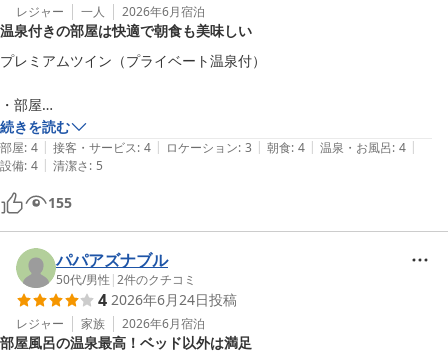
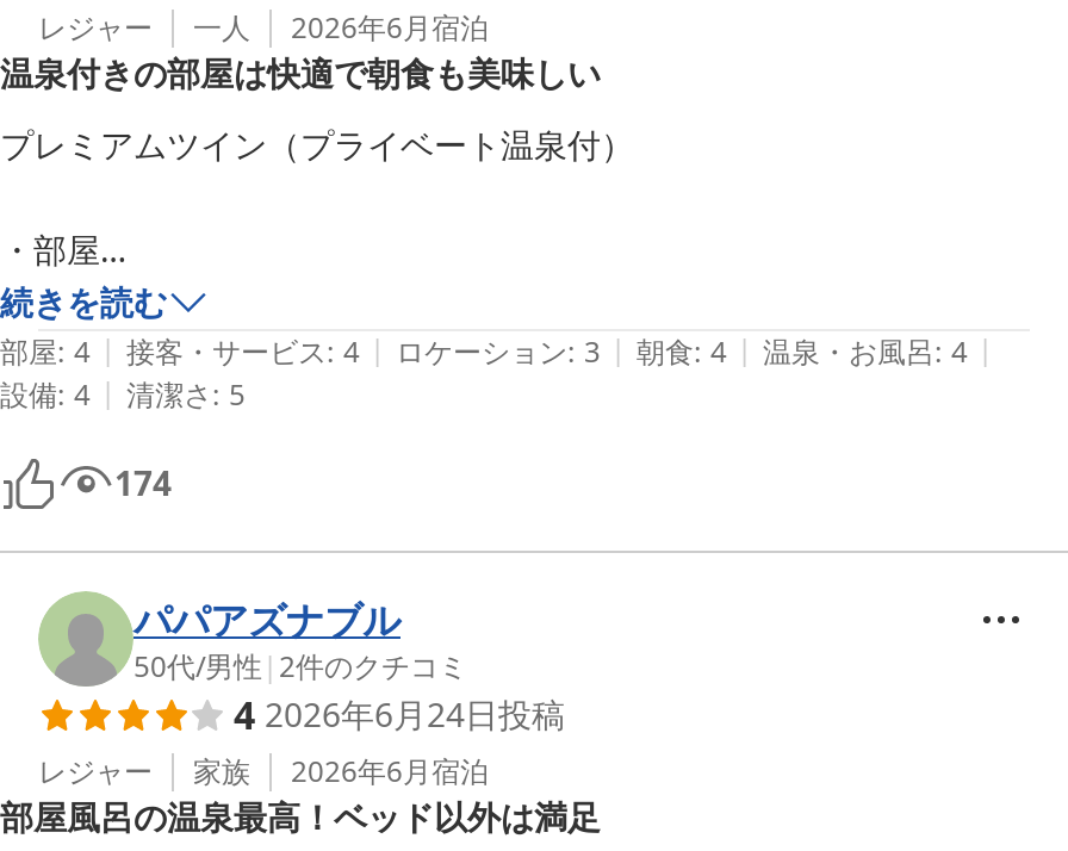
- 155
+ 174
